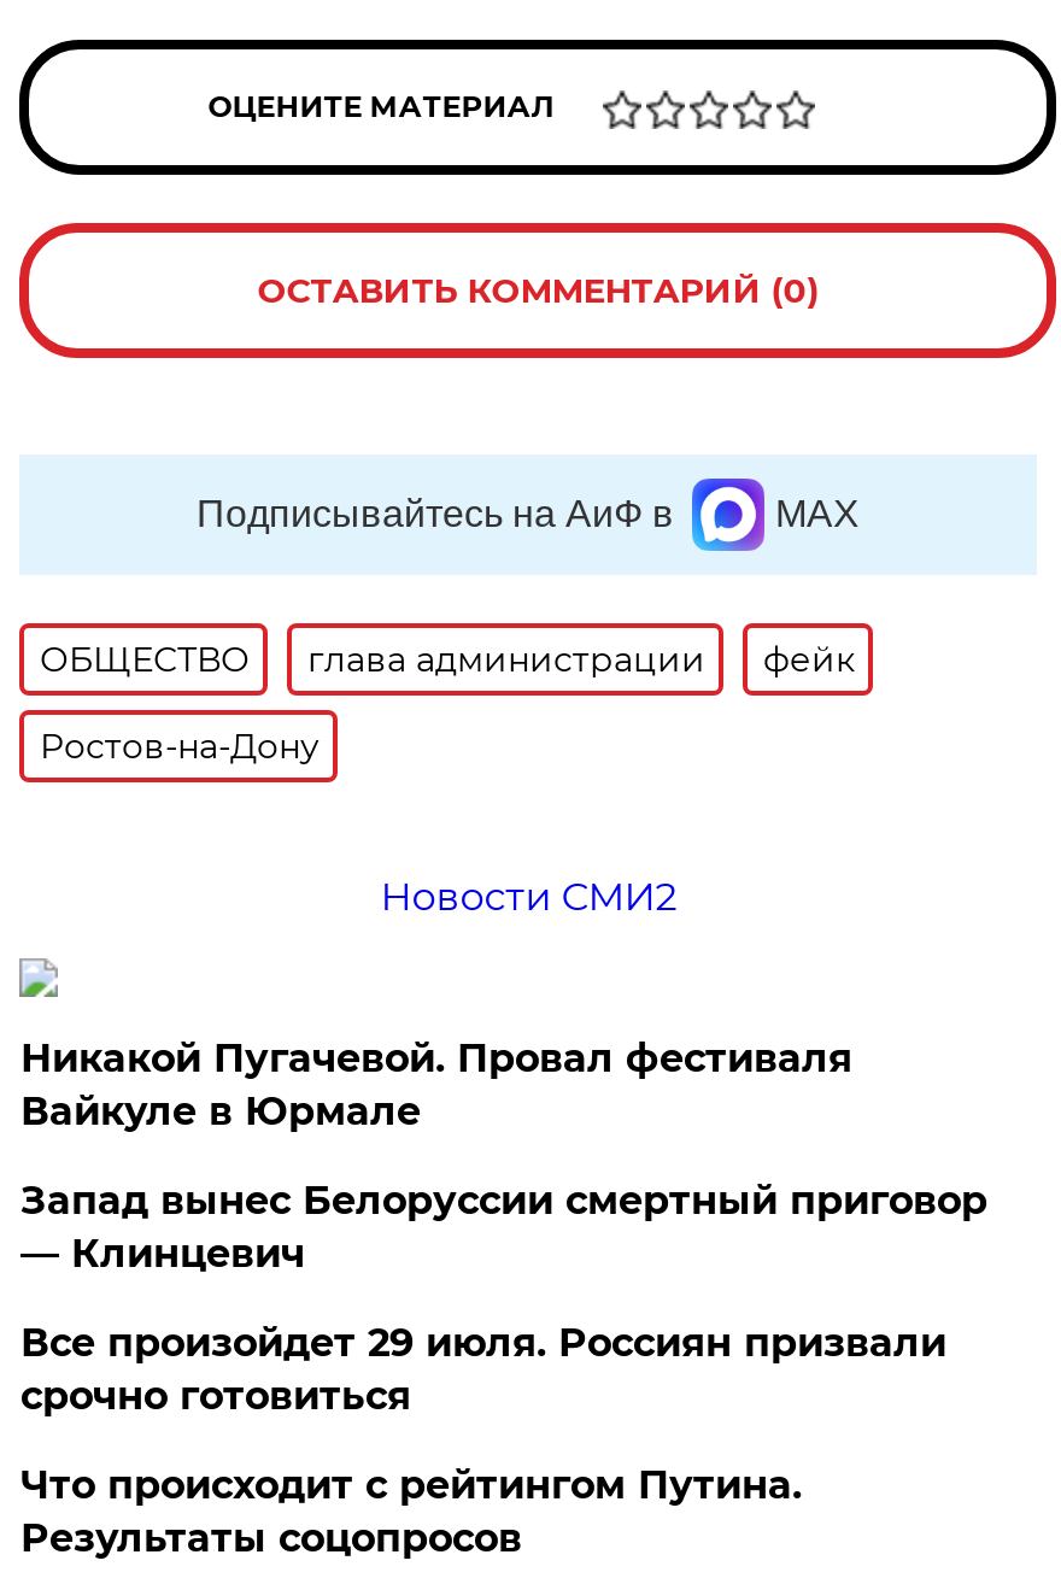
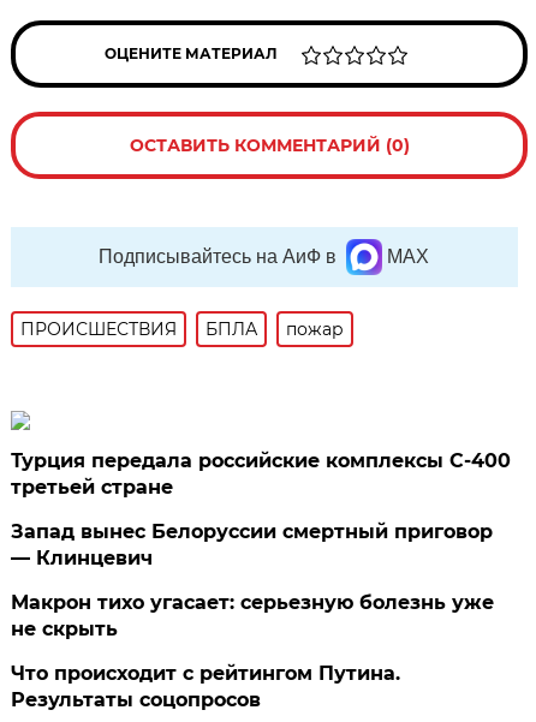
- ОБЩЕСТВО
- глава администрации
- фейк
- Ростов-на-Дону
- Новости СМИ2
+ ПРОИСШЕСТВИЯ
+ БПЛА
+ пожар

- Никакой Пугачевой. Провал фестиваля
- Вайкуле в Юрмале
+ Турция передала российские комплексы С-400
+ третьей стране

- Все произойдет 29 июля. Россиян призвали
- срочно готовиться
+ Макрон тихо угасает: серьезную болезнь уже
+ не скрыть
